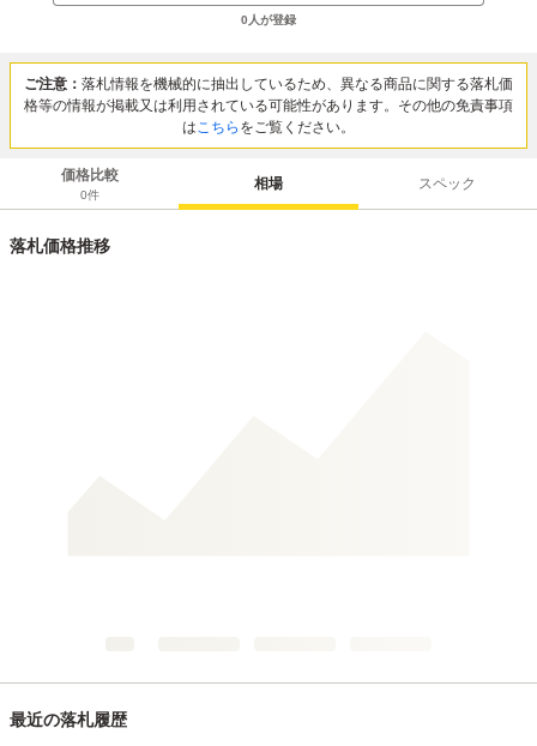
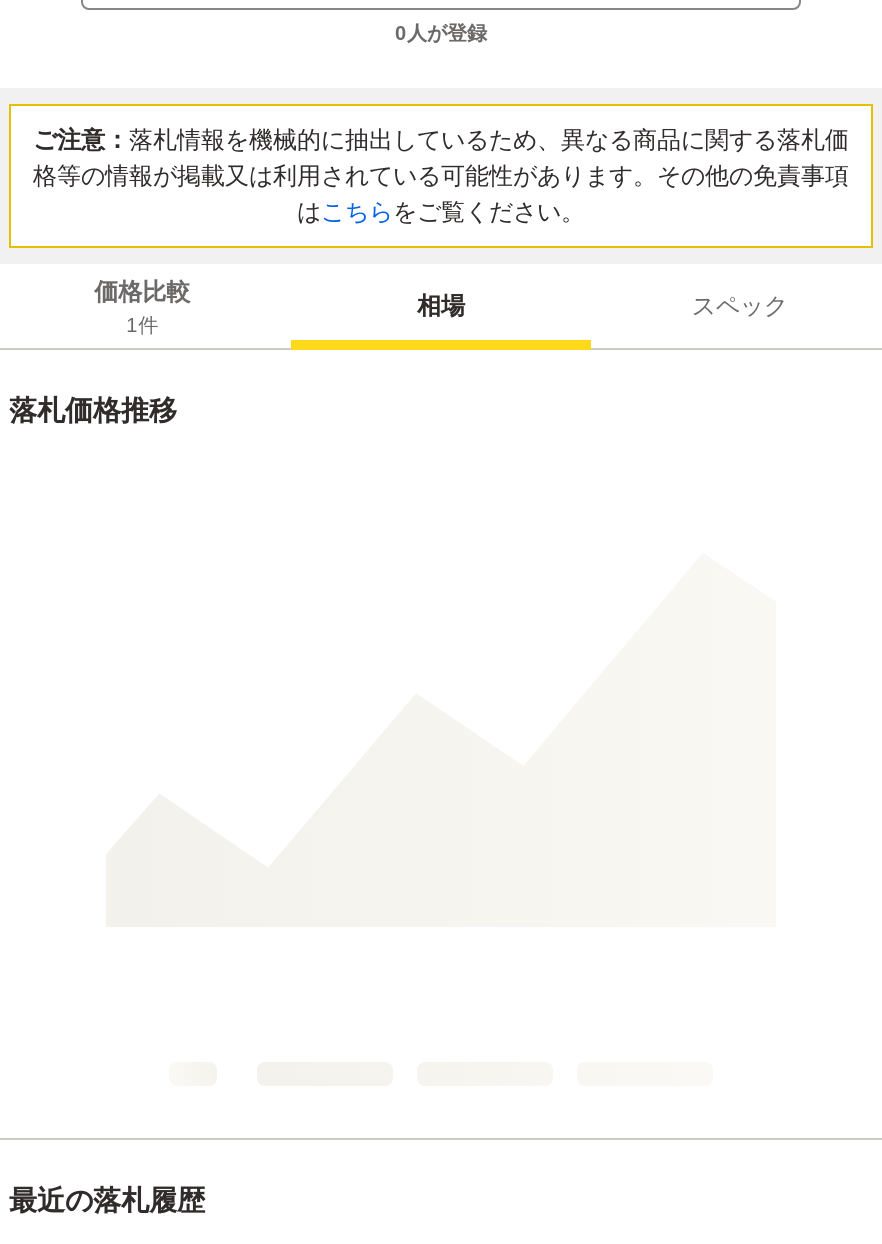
- 0件
+ 1件
